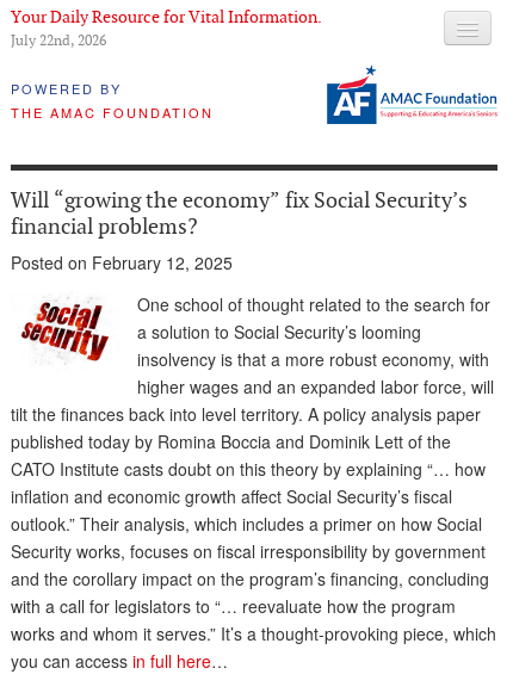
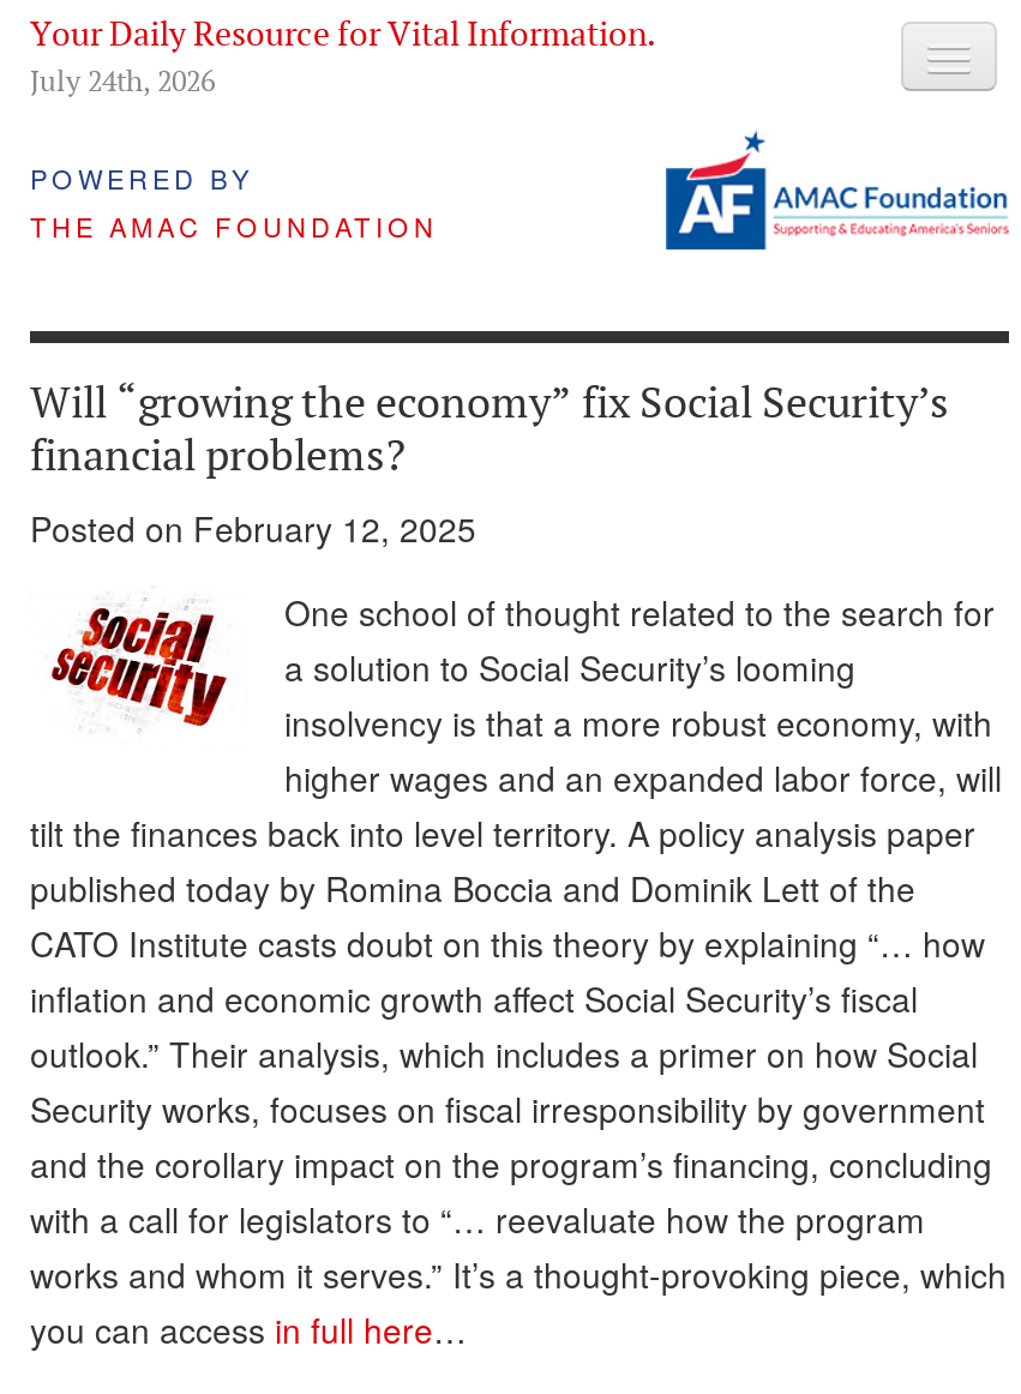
- July 22nd, 2026
+ July 24th, 2026
